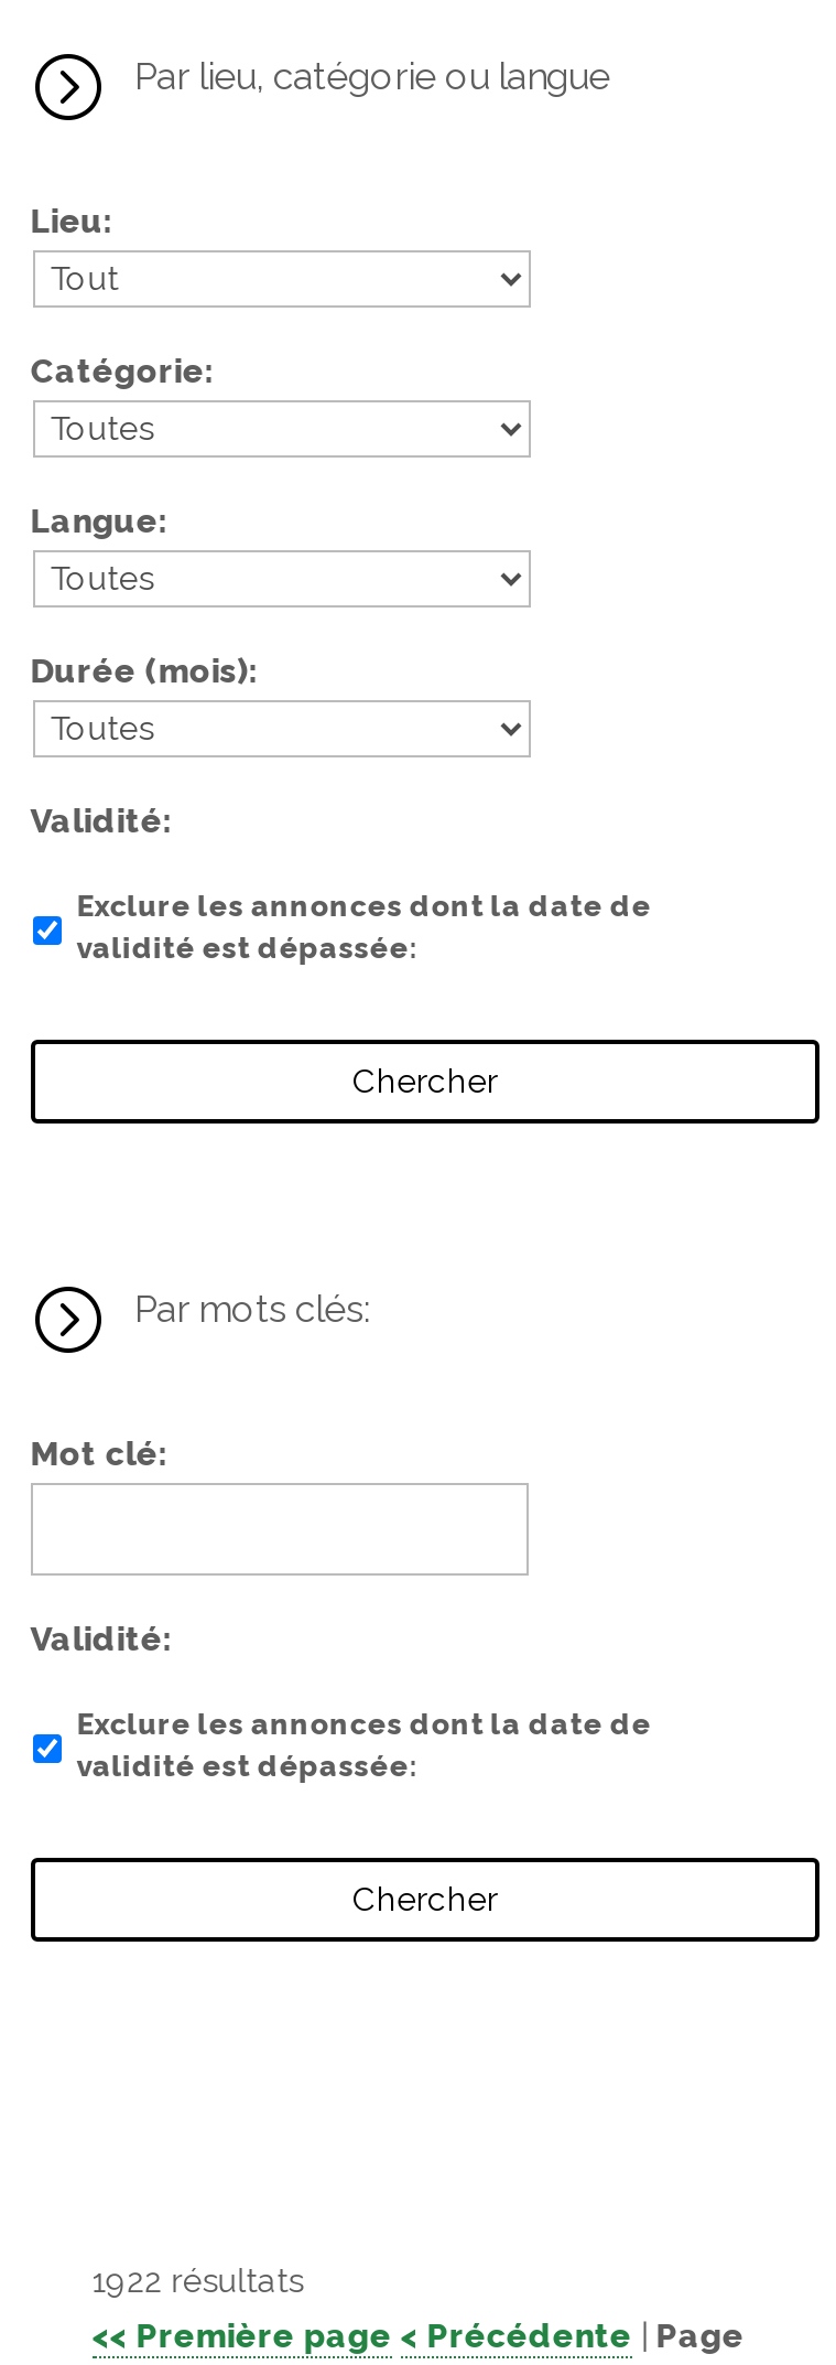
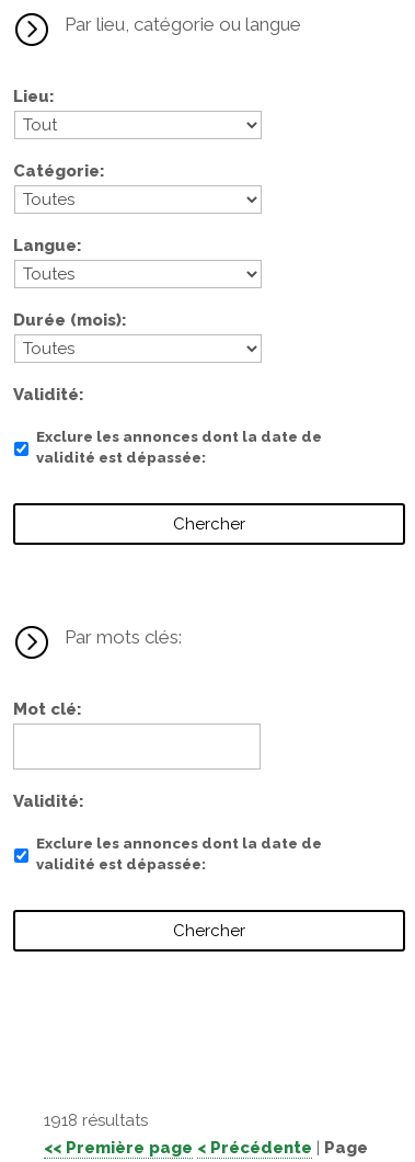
- 1922 résultats
+ 1918 résultats
